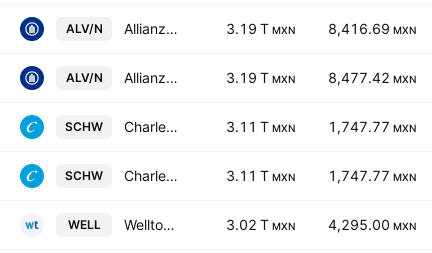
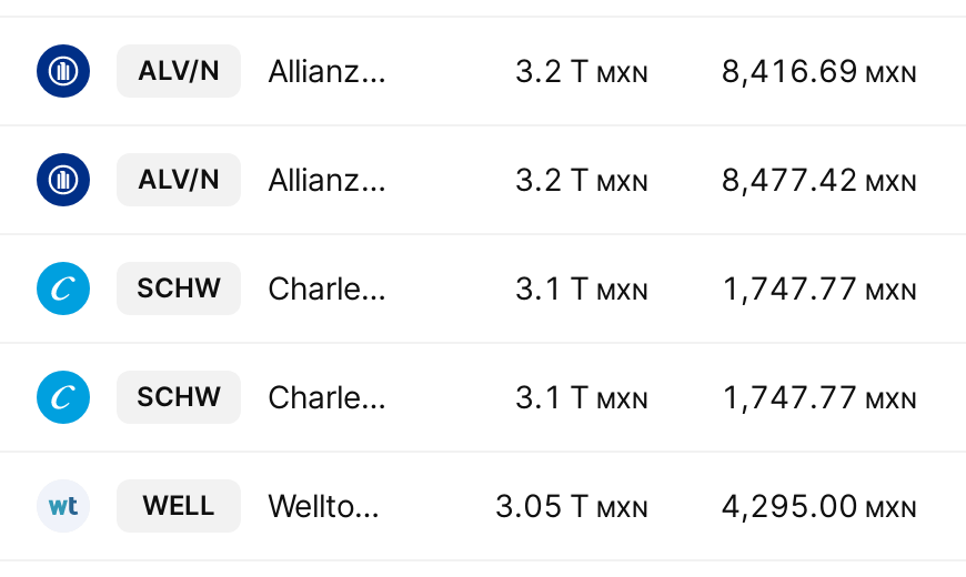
- 3.19 T MXN 8,416.69 MXN
+ 3.2 T MXN 8,416.69 MXN

- 3.19 T MXN 8,477.42 MXN
+ 3.2 T MXN 8,477.42 MXN

- 3.11 T MXN 1,747.77 MXN
+ 3.1 T MXN 1,747.77 MXN

- 3.11 T MXN 1,747.77 MXN
+ 3.1 T MXN 1,747.77 MXN

- 3.02 T MXN 4,295.00 MXN
+ 3.05 T MXN 4,295.00 MXN
